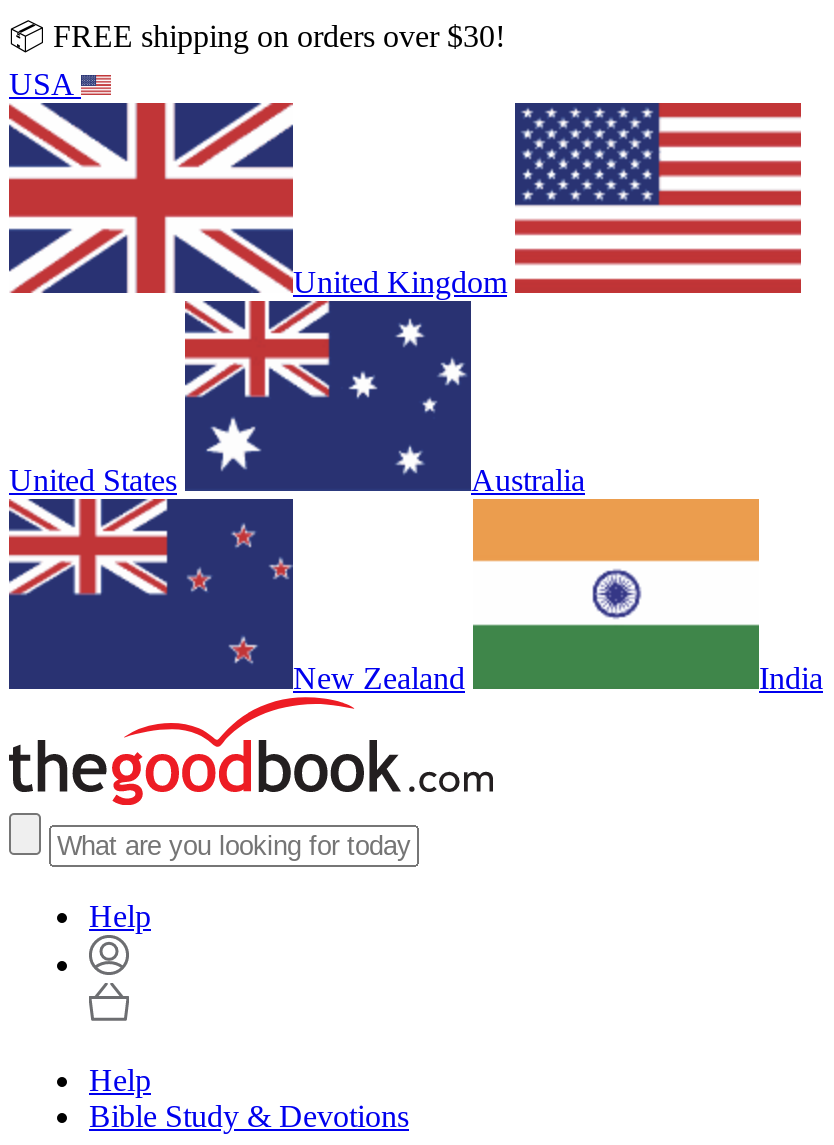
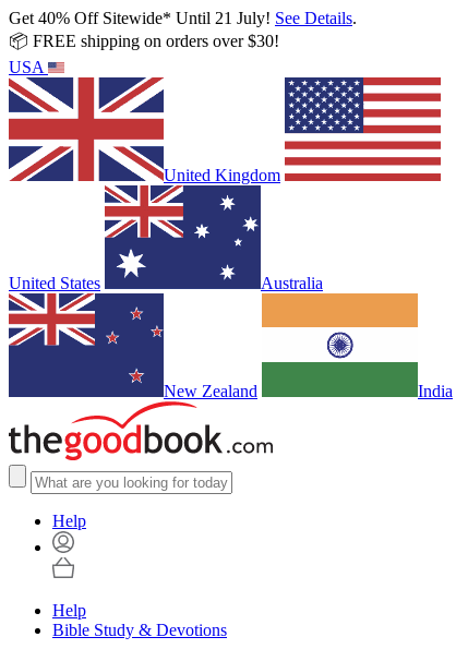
+ Get 40% Off Sitewide* Until 21 July! See Details.
